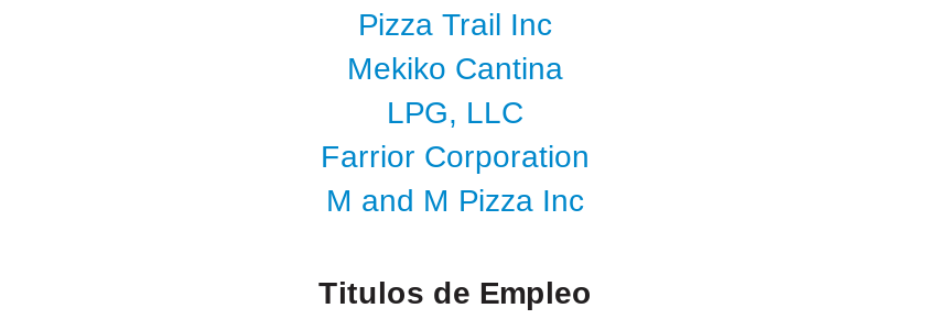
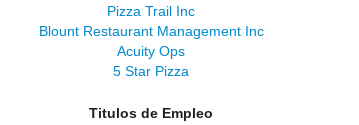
- Mekiko Cantina
- LPG, LLC
- Farrior Corporation
- M and M Pizza Inc
+ Blount Restaurant Management Inc
+ Acuity Ops
+ 5 Star Pizza
